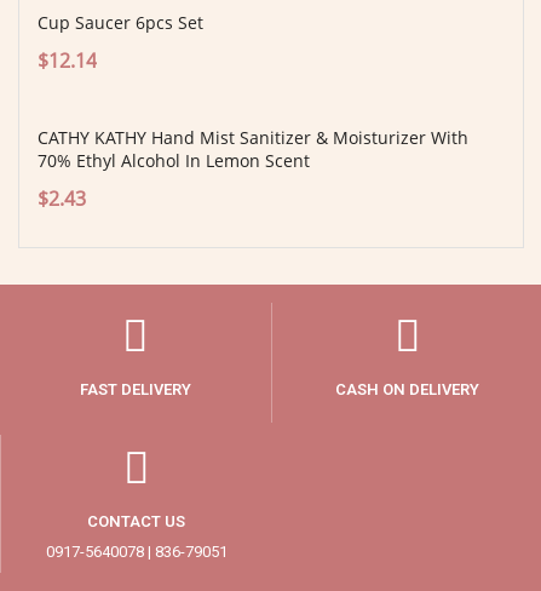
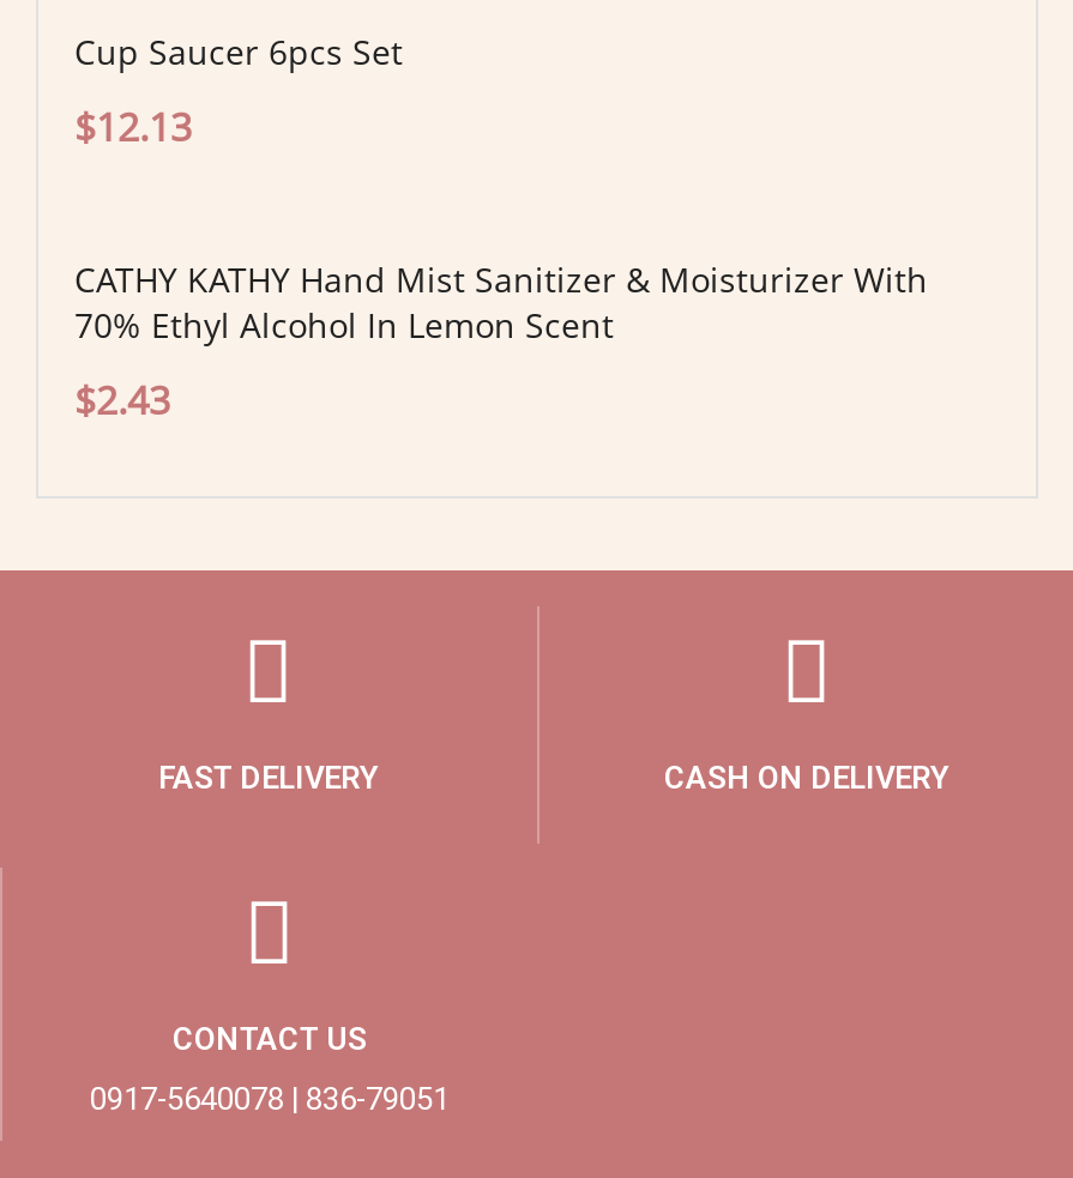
- $12.14
+ $12.13
